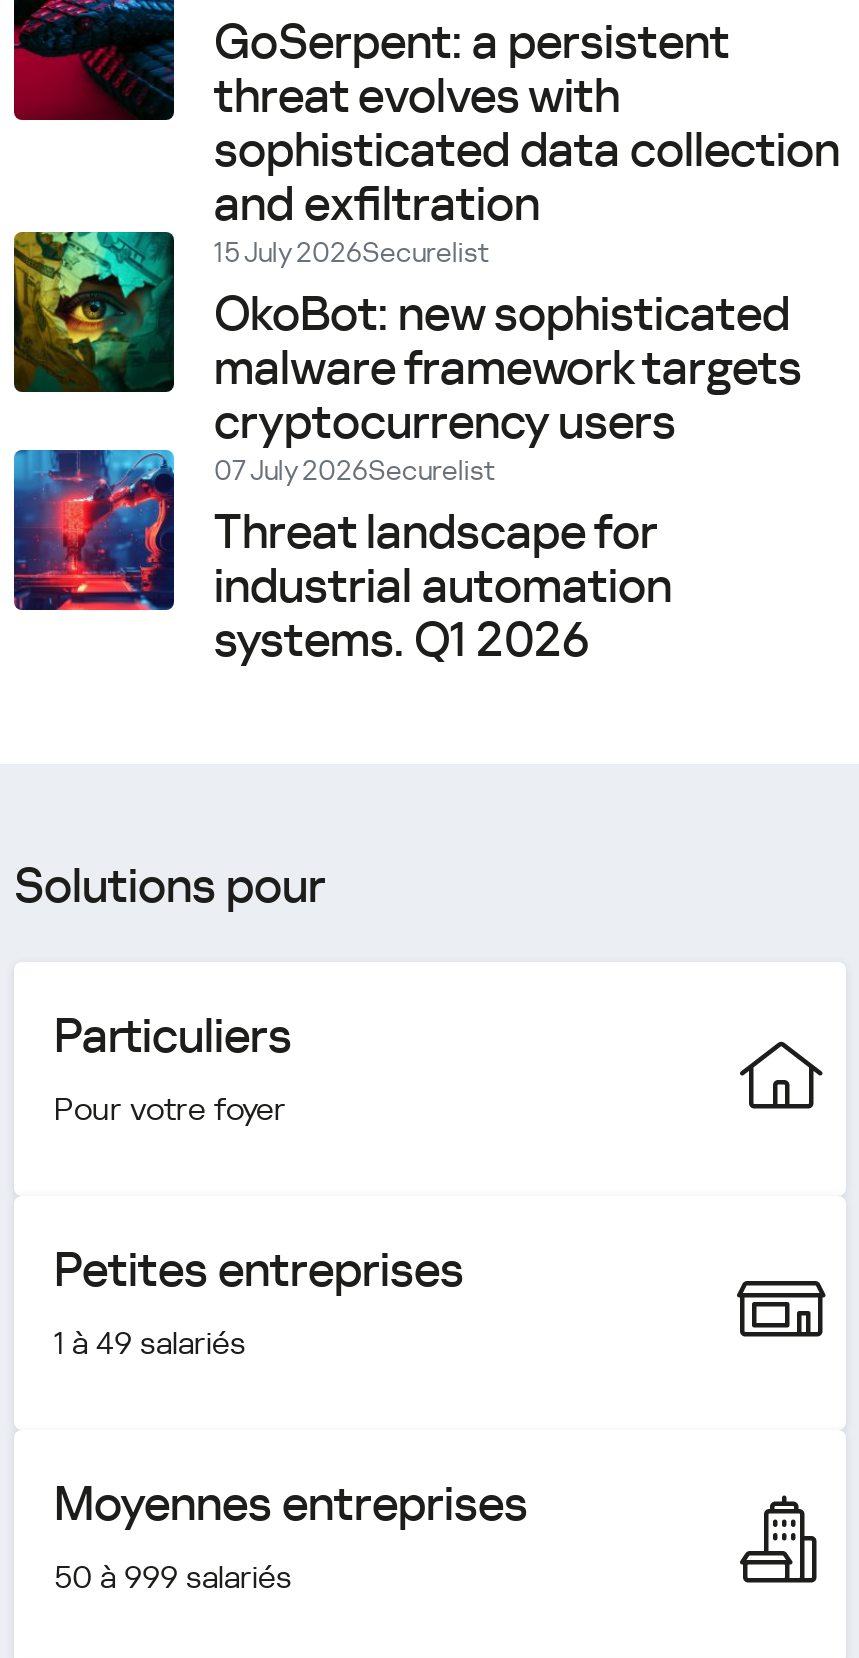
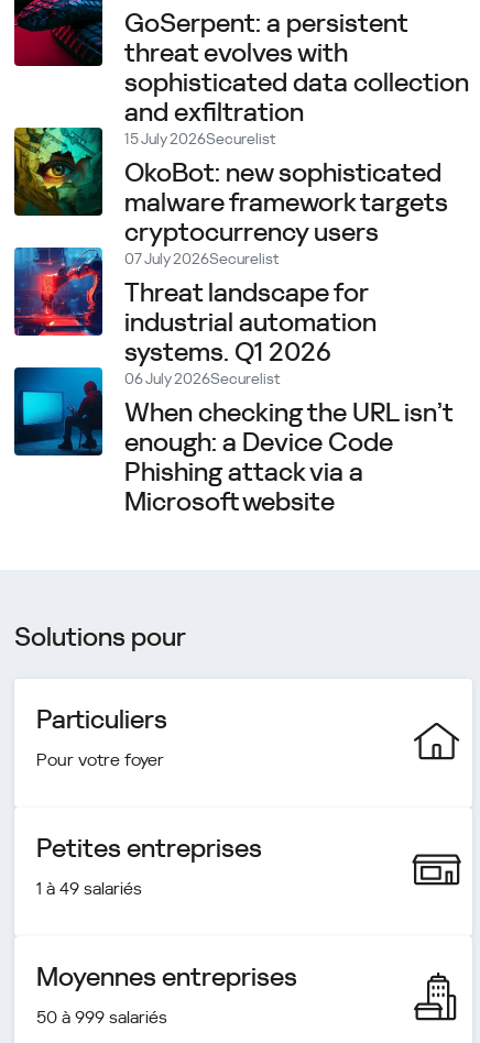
+ [image]
+ 06 July 2026Securelist
+ When checking the URL isn’t
+ enough: a Device Code
+ Phishing attack via a
+ Microsoft website
